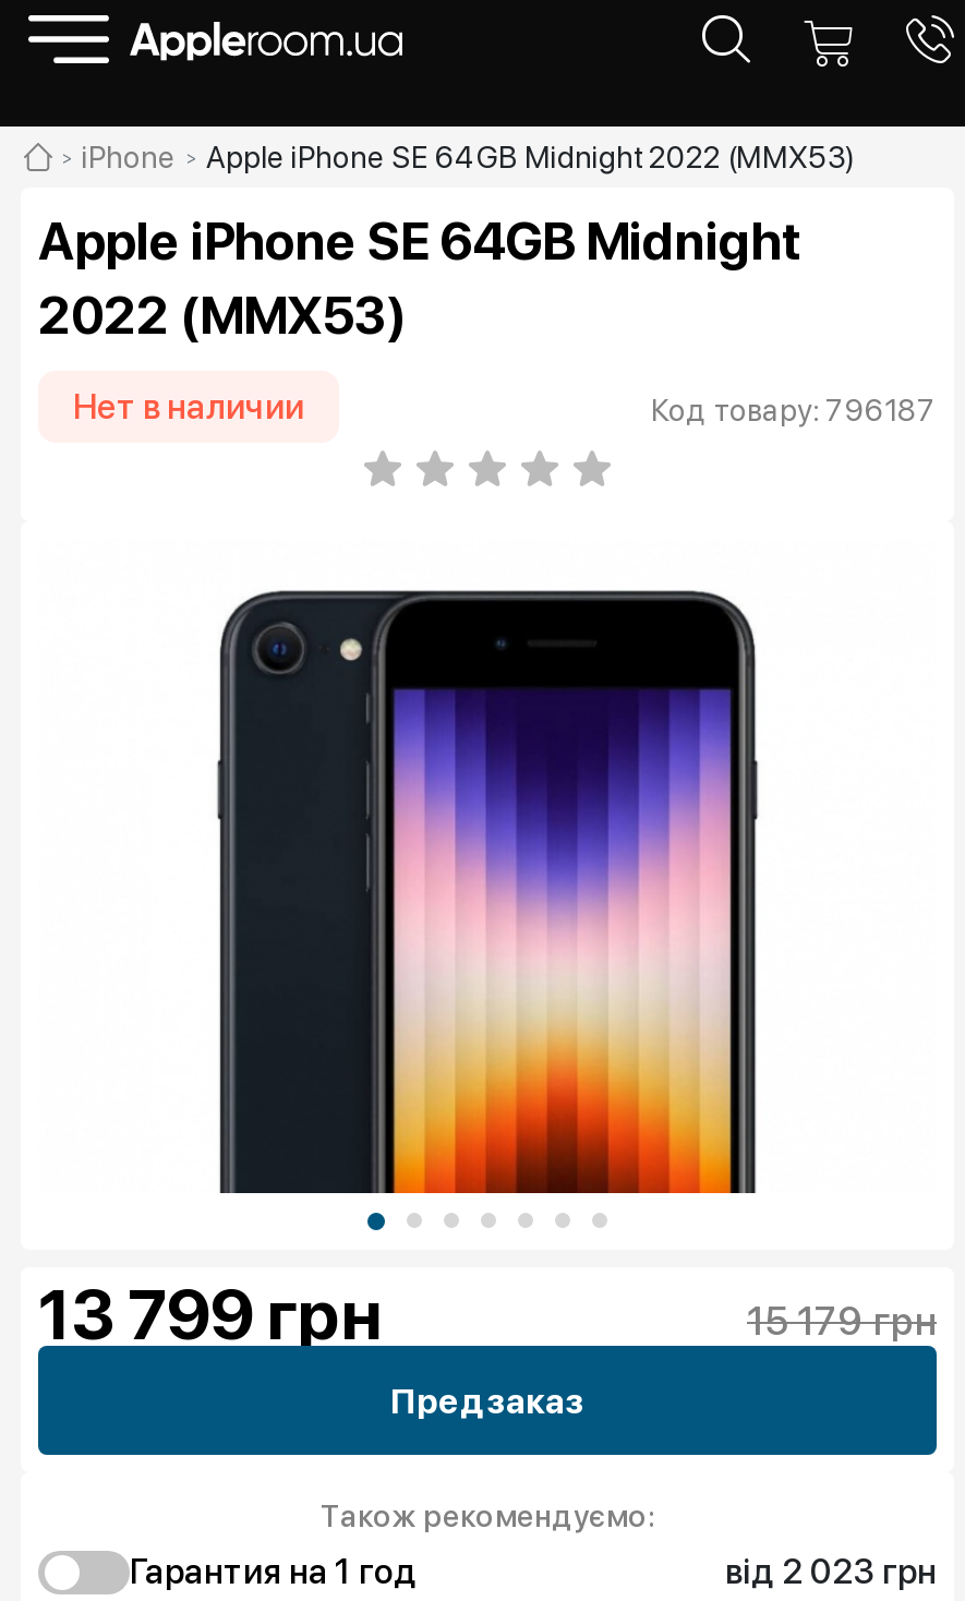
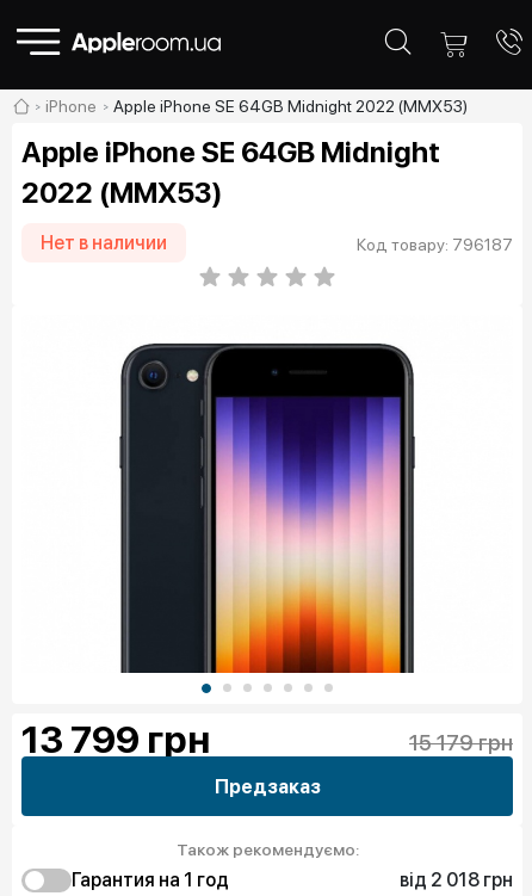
- від 2 023 грн
+ від 2 018 грн
